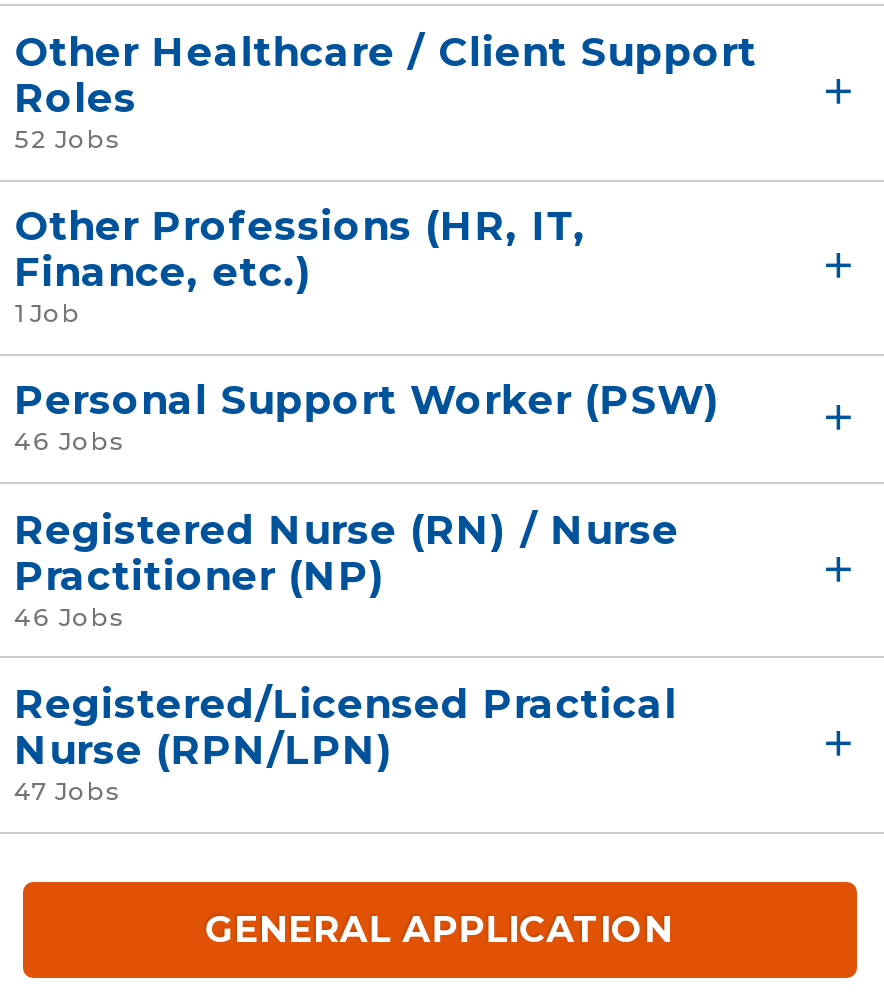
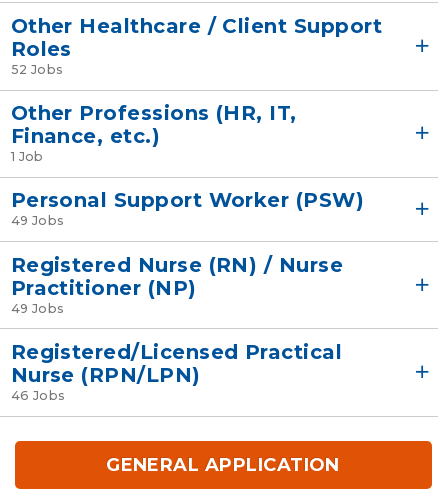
- 46 Jobs
+ 49 Jobs

- 46 Jobs
+ 49 Jobs

- 47 Jobs
+ 46 Jobs
